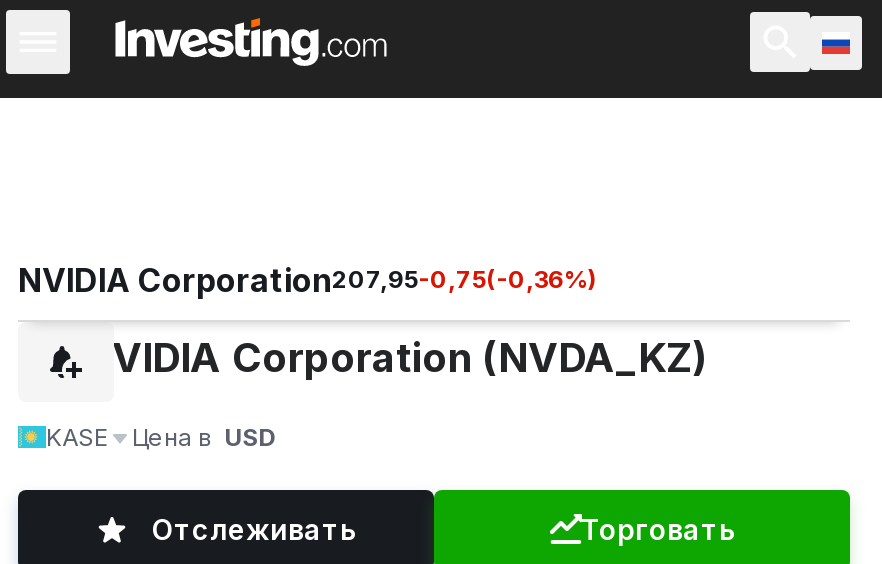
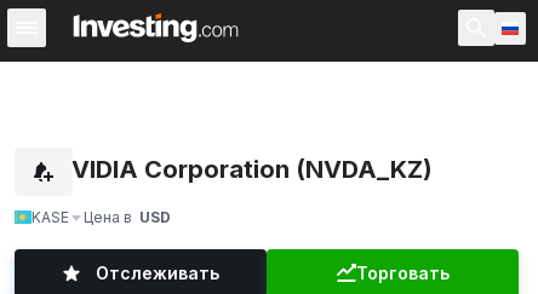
- NVIDIA Corporation207,95-0,75(-0,36%)
